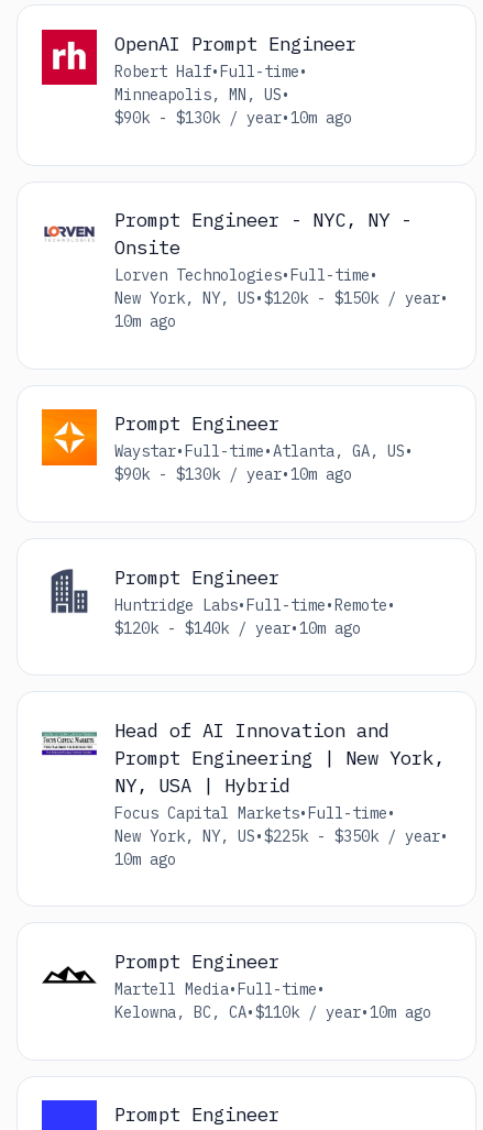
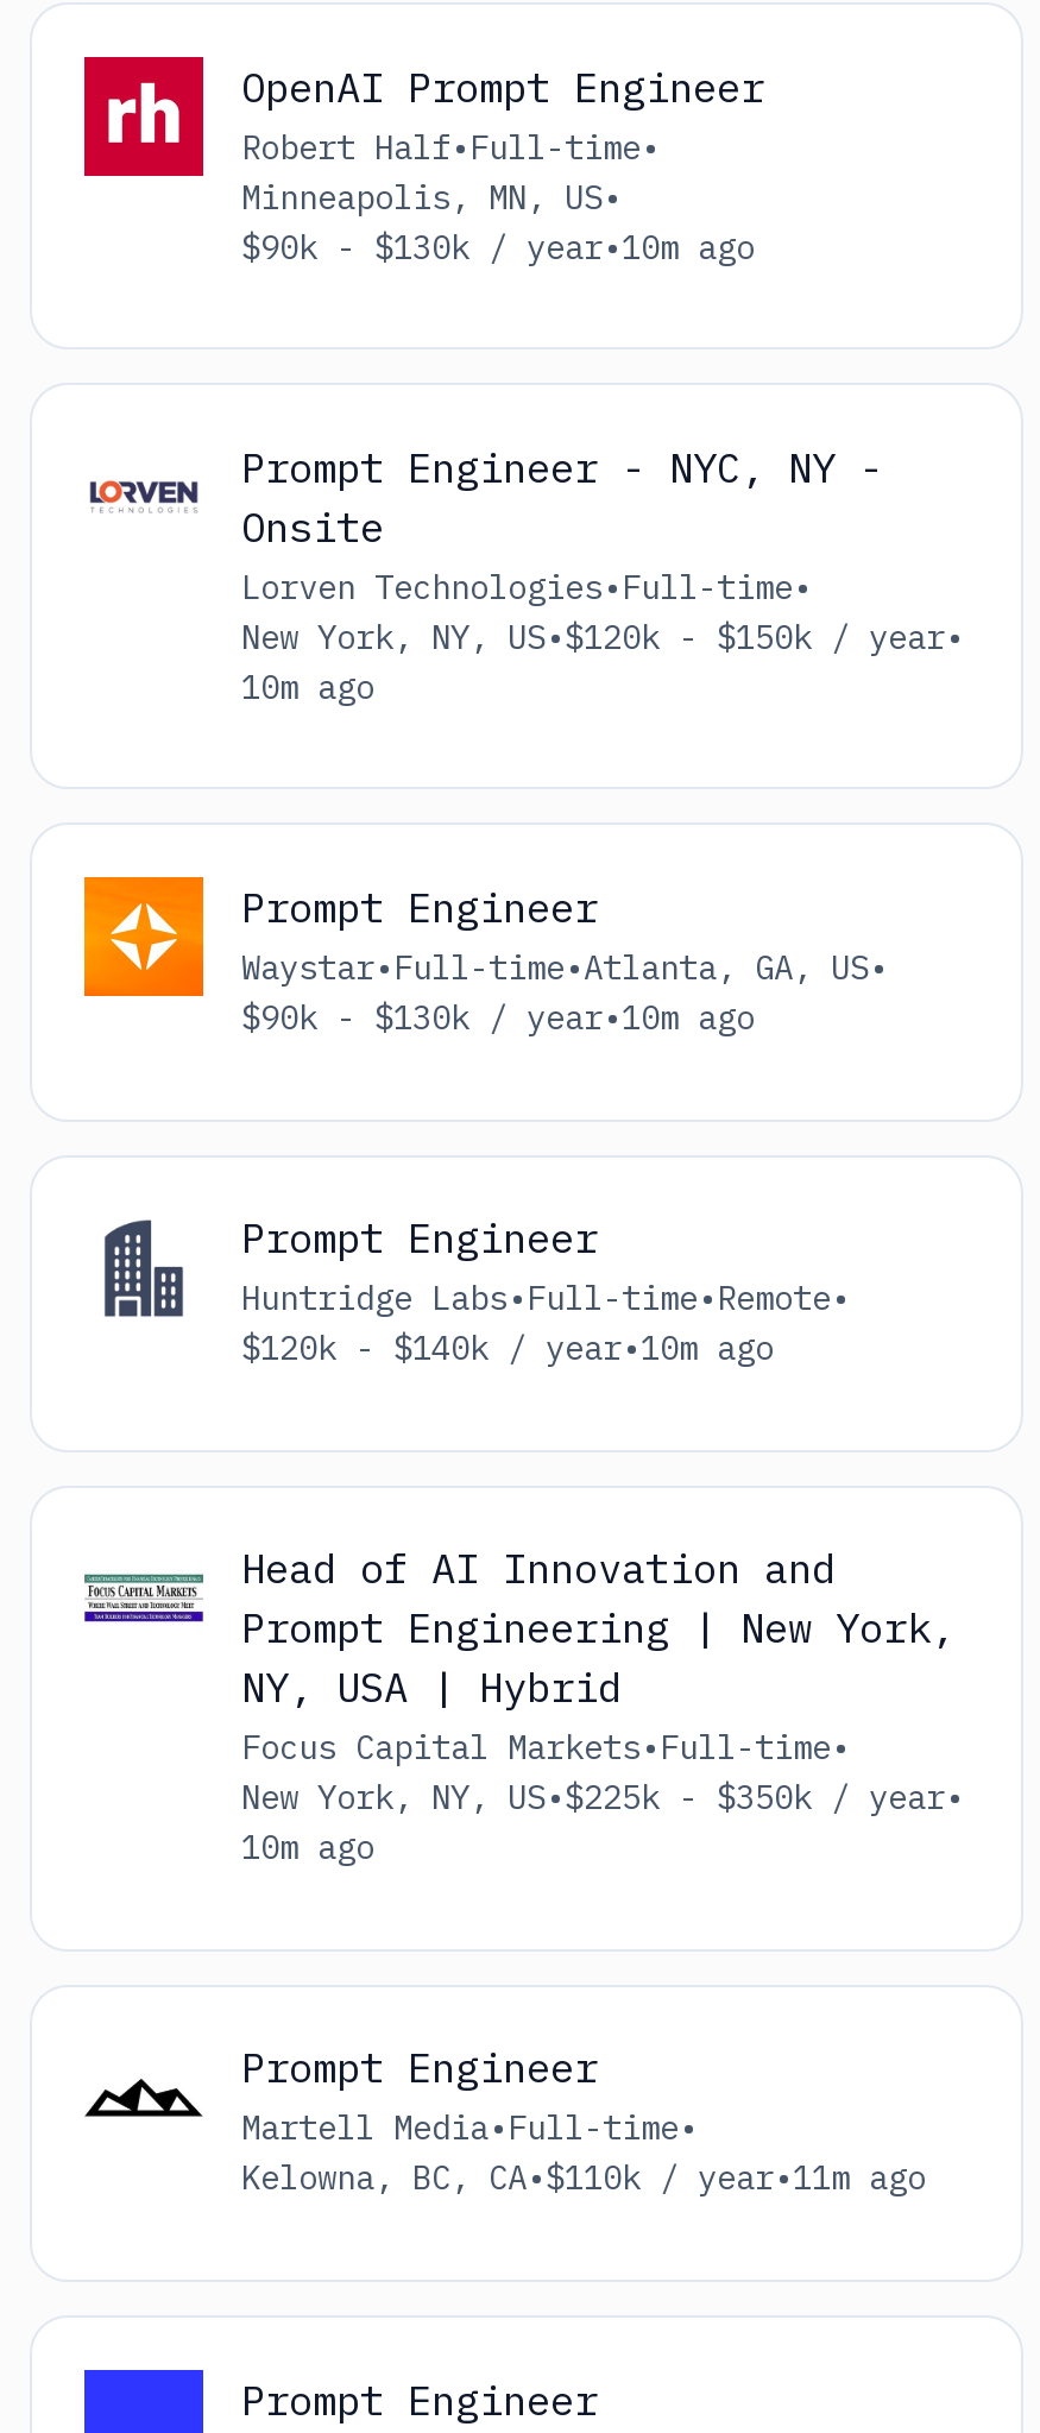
- Kelowna, BC, CA•$110k / year•10m ago
+ Kelowna, BC, CA•$110k / year•11m ago
